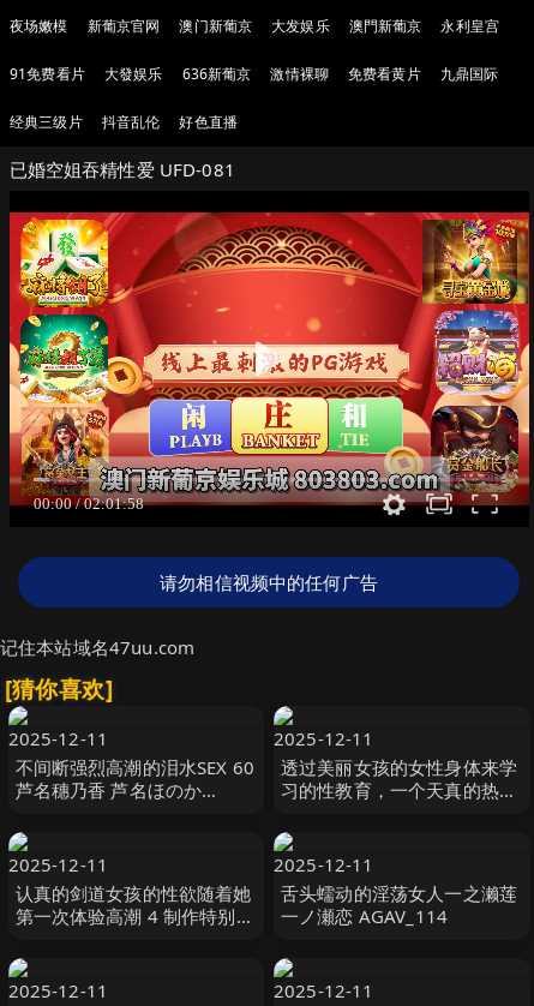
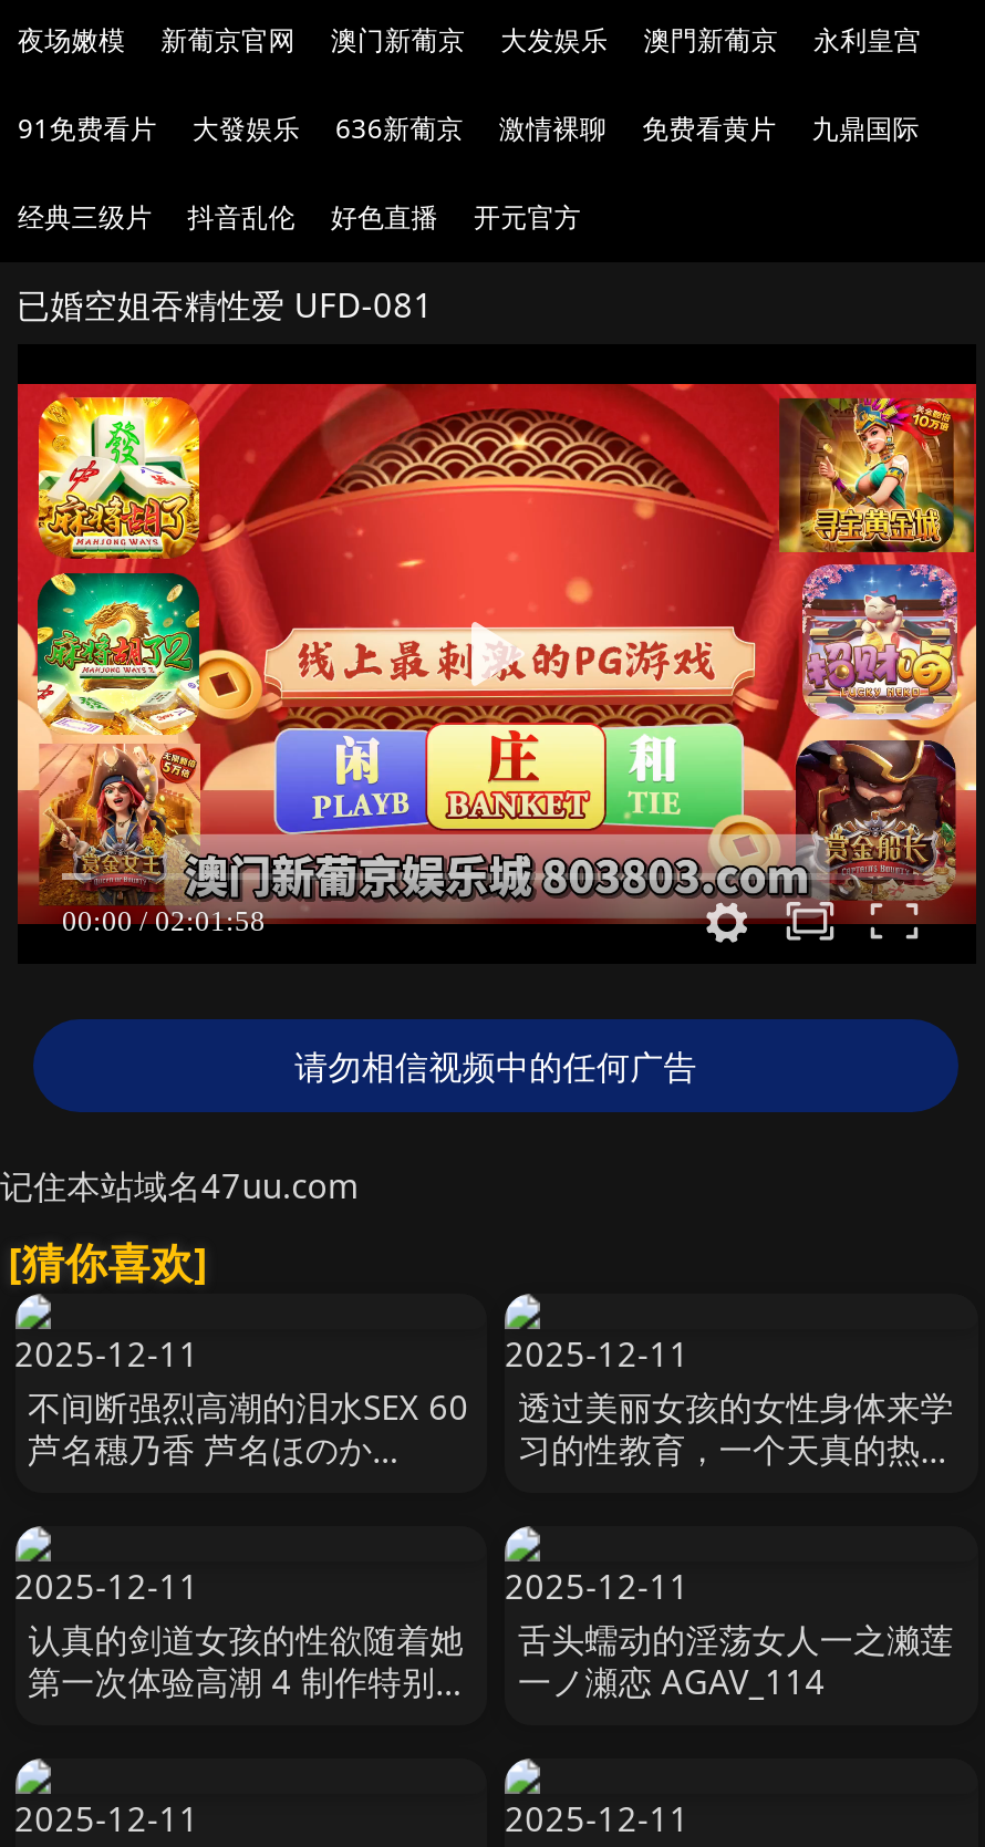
+ 开元官方
